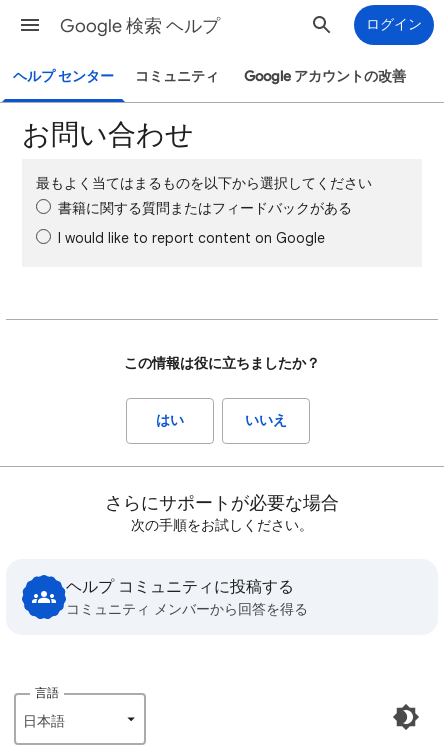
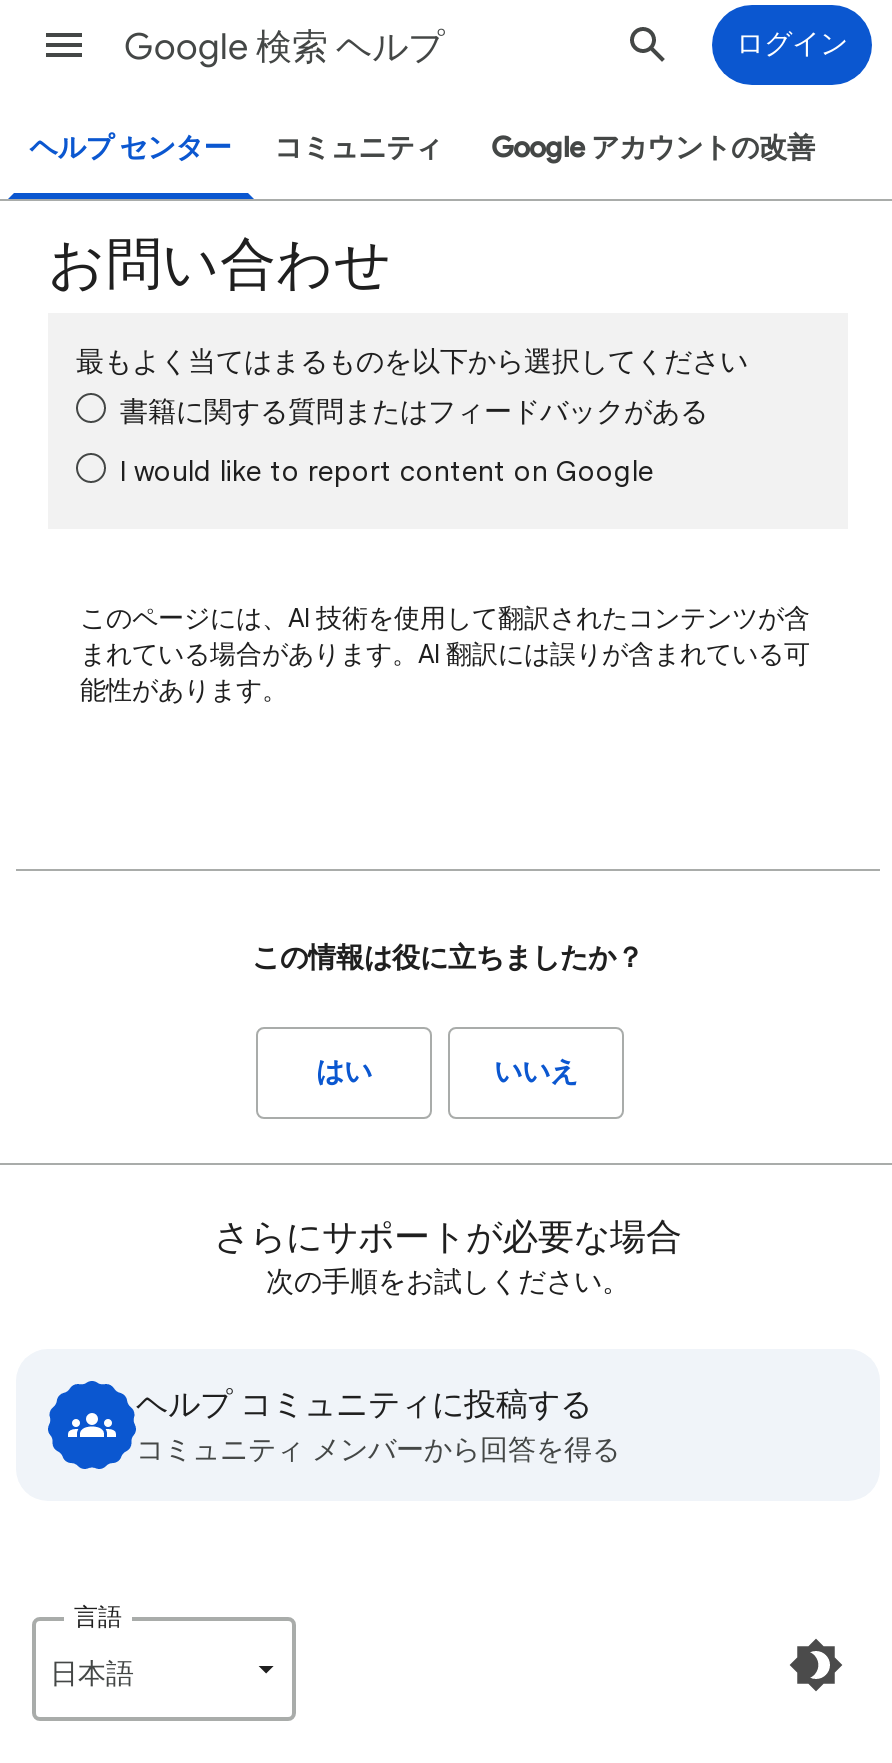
+ このページには、AI 技術を使用して翻訳されたコンテンツが含
+ まれている場合があります。AI 翻訳には誤りが含まれている可
+ 能性があります。
